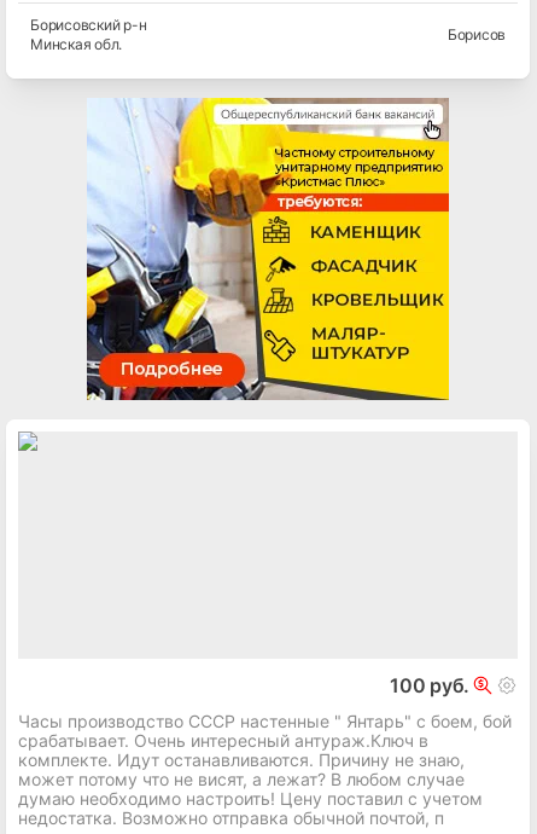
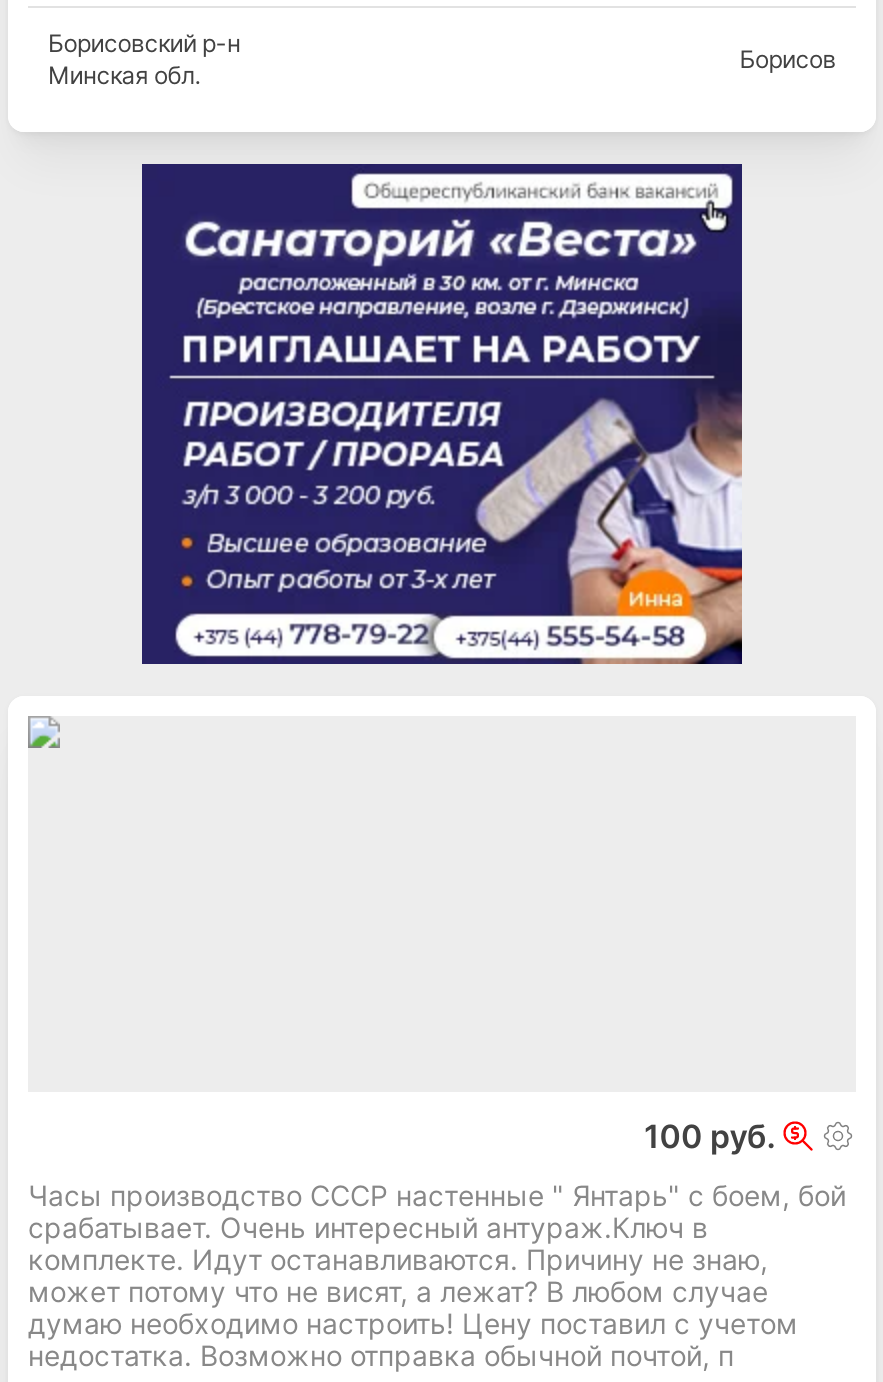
- [image]
+ [image]
